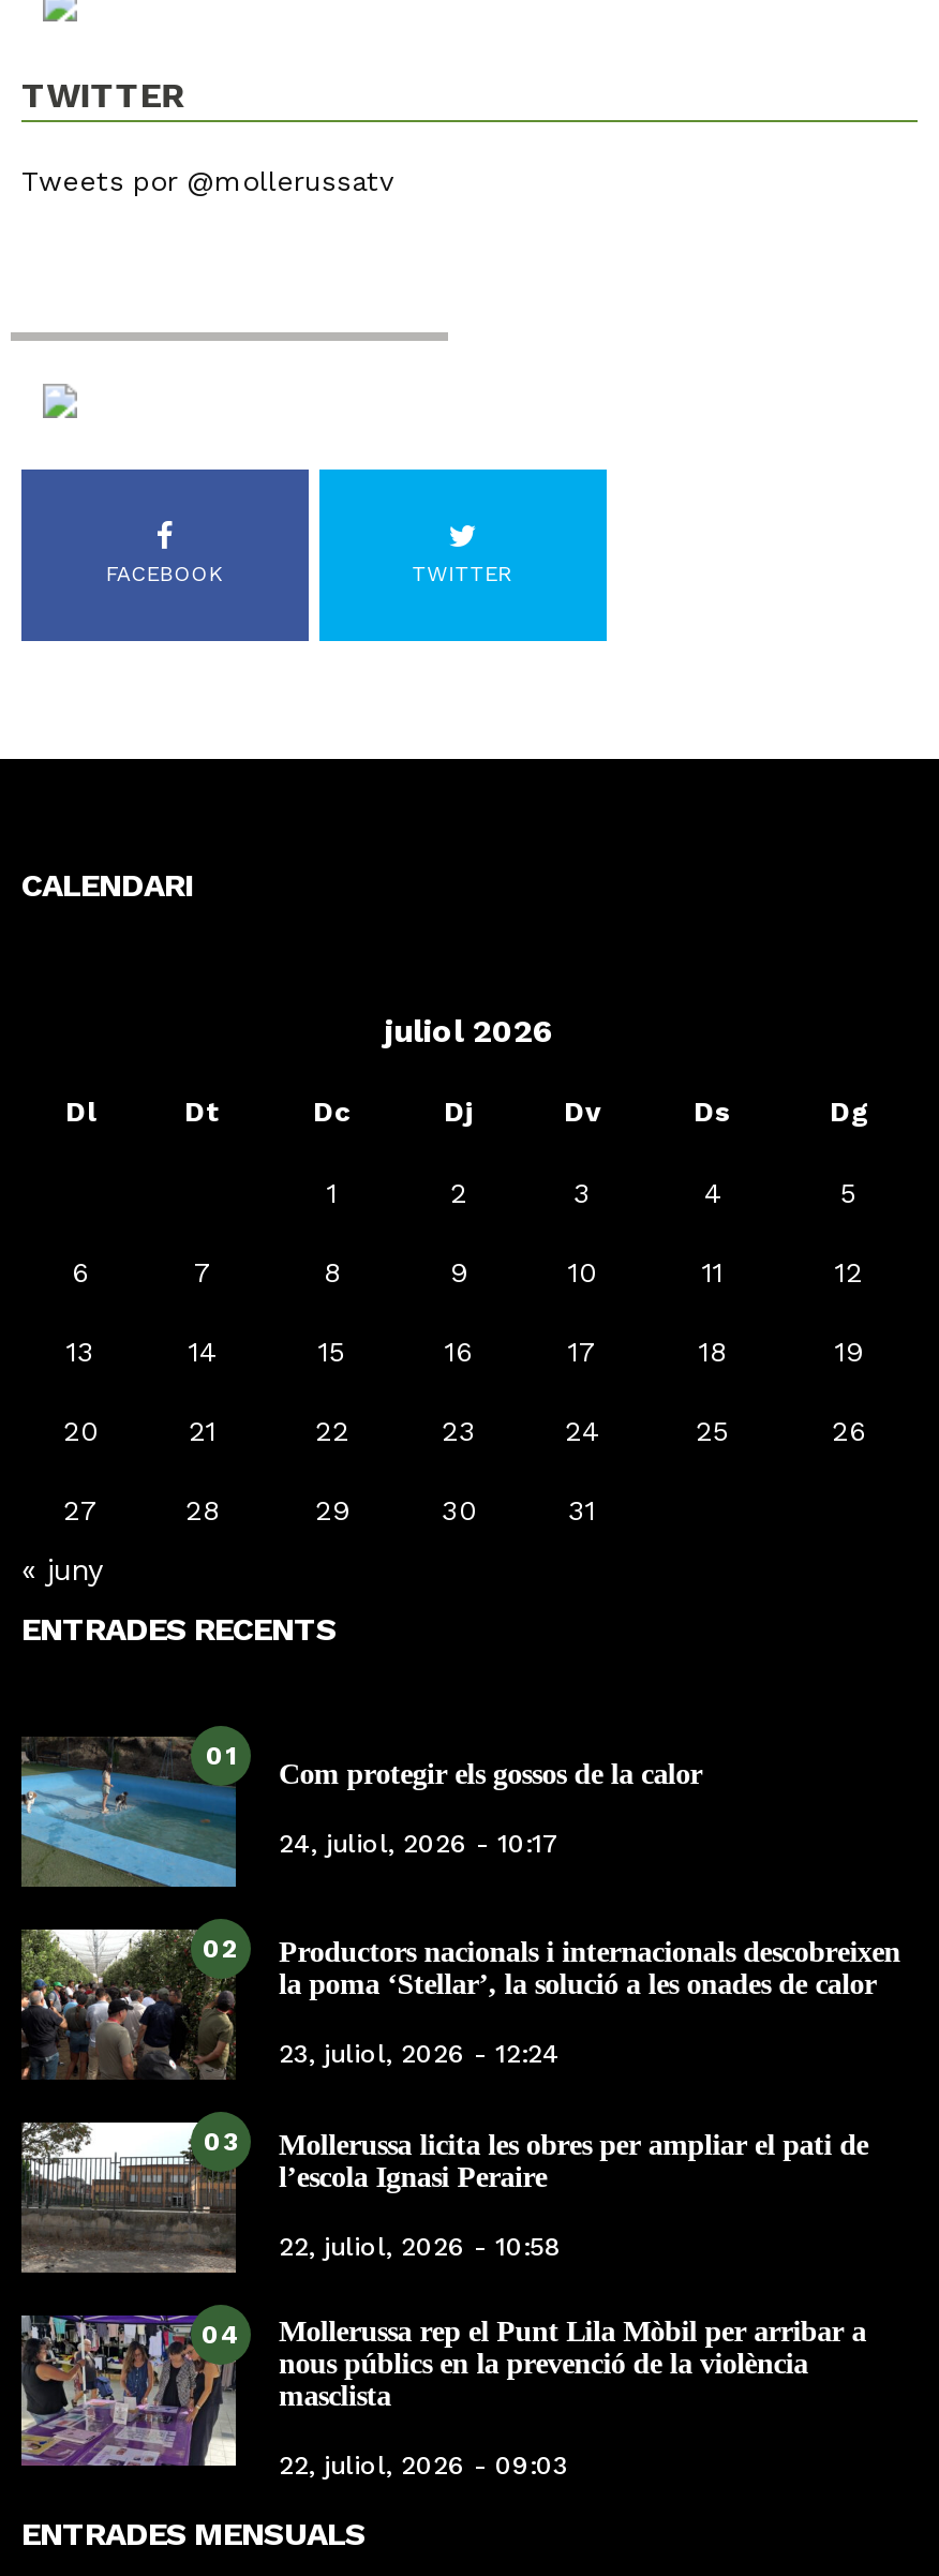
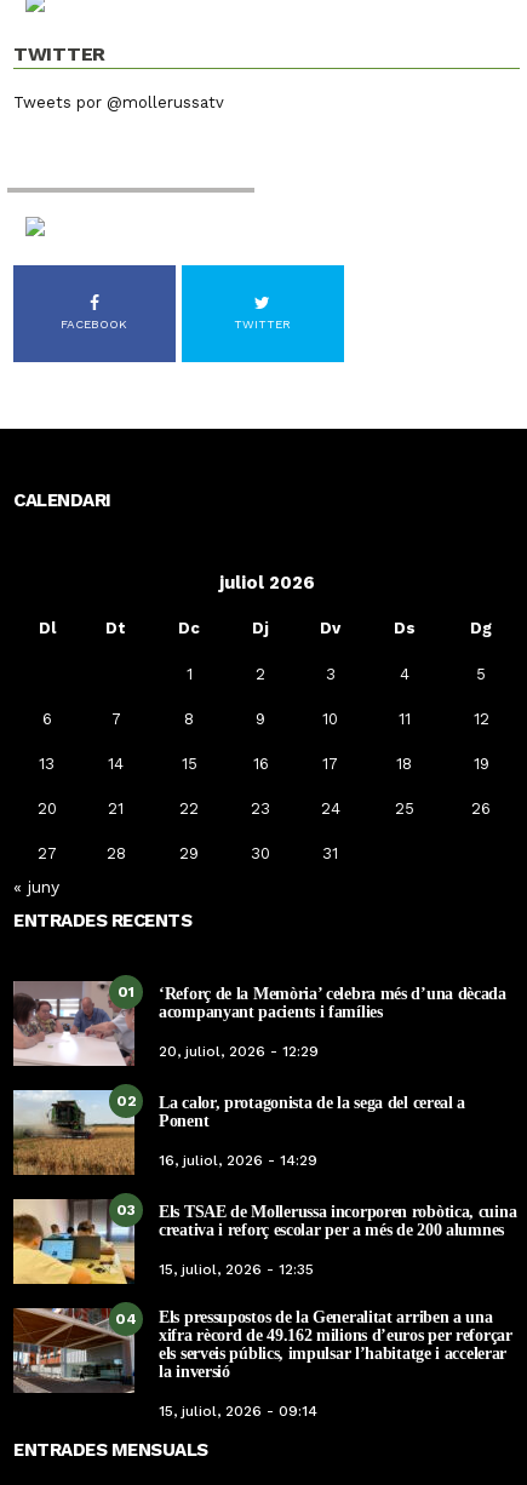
- [image]
- Com protegir els gossos de la calor
+ [image]
+ ‘Reforç de la Memòria’ celebra més d’una dècada
+ acompanyant pacients i famílies

- 24, juliol, 2026 - 10:17
+ 20, juliol, 2026 - 12:29

- [image]
- Productors nacionals i internacionals descobreixen
- la poma ‘Stellar’, la solució a les onades de calor
+ [image]
+ La calor, protagonista de la sega del cereal a
+ Ponent

- 23, juliol, 2026 - 12:24
+ 16, juliol, 2026 - 14:29

- [image]
- Mollerussa licita les obres per ampliar el pati de
- l’escola Ignasi Peraire
+ [image]
+ Els TSAE de Mollerussa incorporen robòtica, cuina
+ creativa i reforç escolar per a més de 200 alumnes

- 22, juliol, 2026 - 10:58
+ 15, juliol, 2026 - 12:35

- [image]
- Mollerussa rep el Punt Lila Mòbil per arribar a
- nous públics en la prevenció de la violència
- masclista
+ [image]
+ Els pressupostos de la Generalitat arriben a una
+ xifra rècord de 49.162 milions d’euros per reforçar
+ els serveis públics, impulsar l’habitatge i accelerar
+ la inversió

- 22, juliol, 2026 - 09:03
+ 15, juliol, 2026 - 09:14
